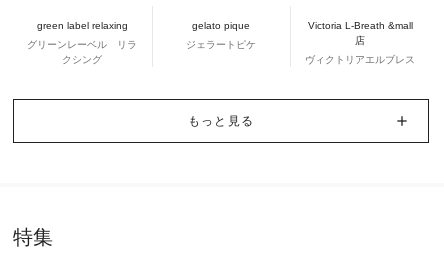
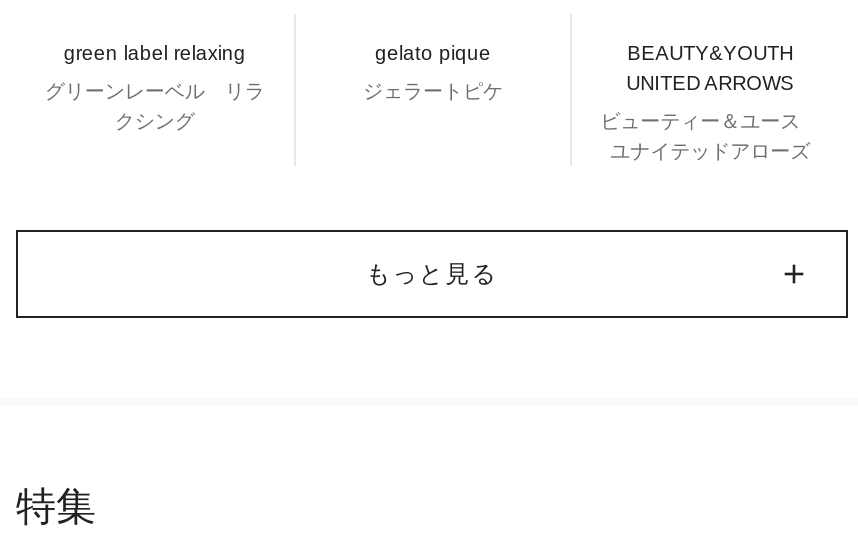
- Victoria L-Breath &mall
- 店
+ BEAUTY&YOUTH
+ UNITED ARROWS

- ヴィクトリアエルブレス
+ ビューティー＆ユース
+ ユナイテッドアローズ
